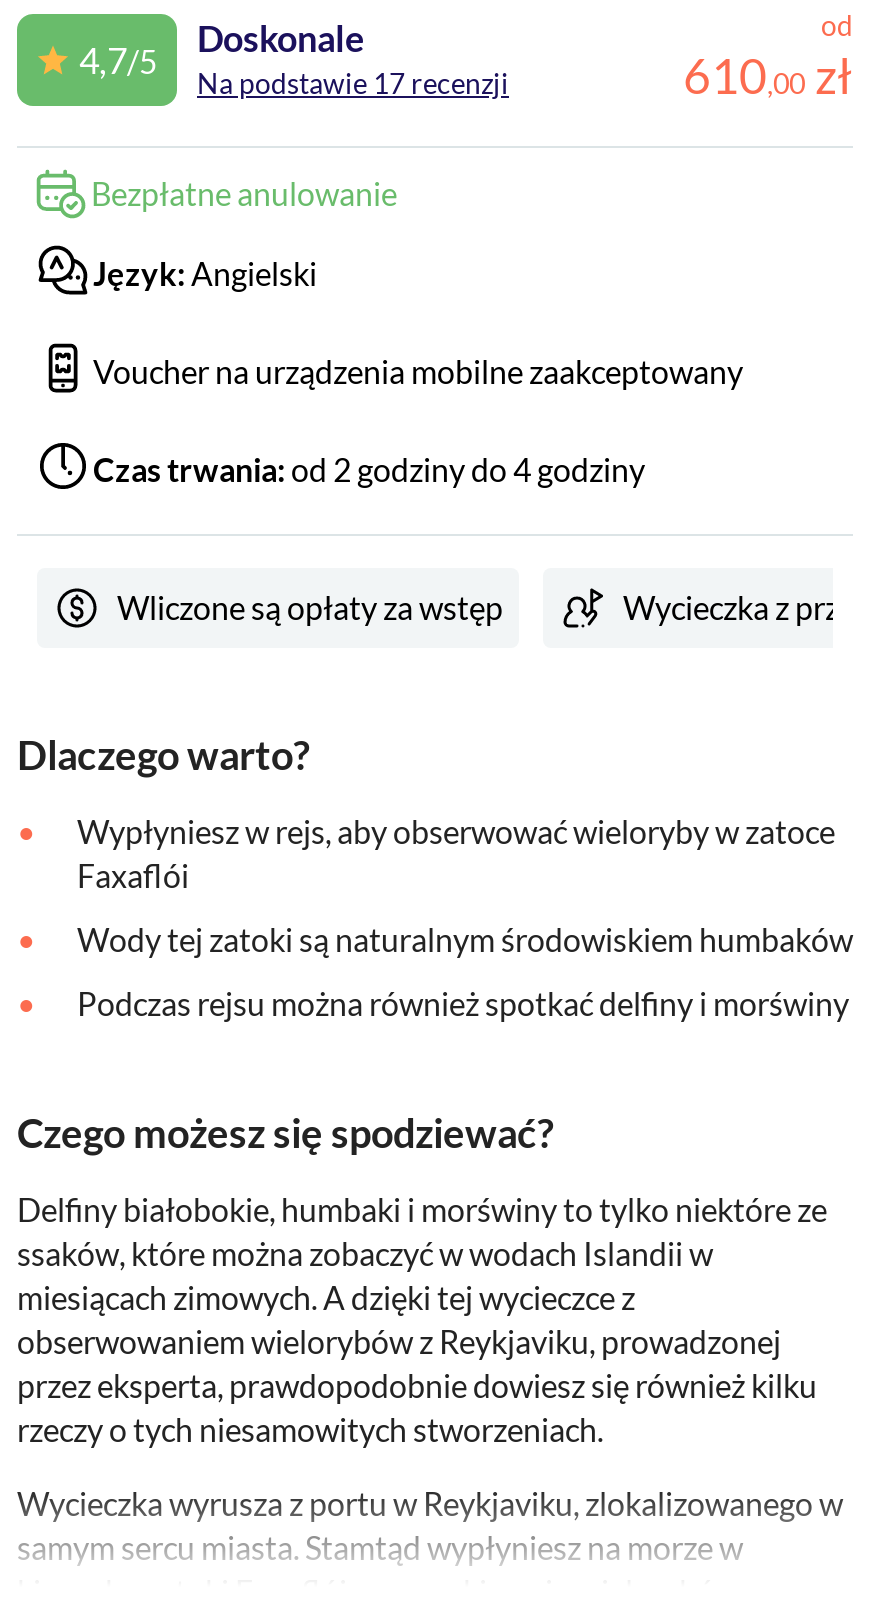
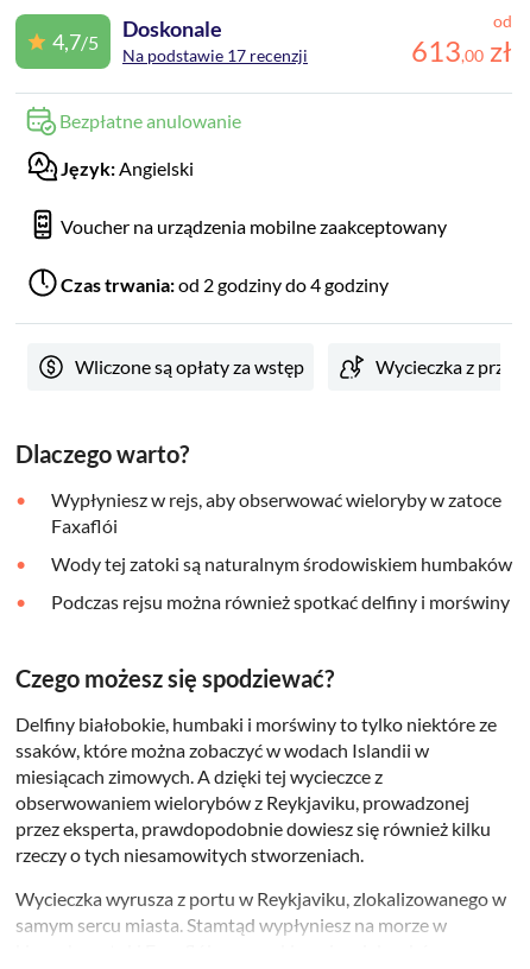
- 610,00 zł
+ 613,00 zł
